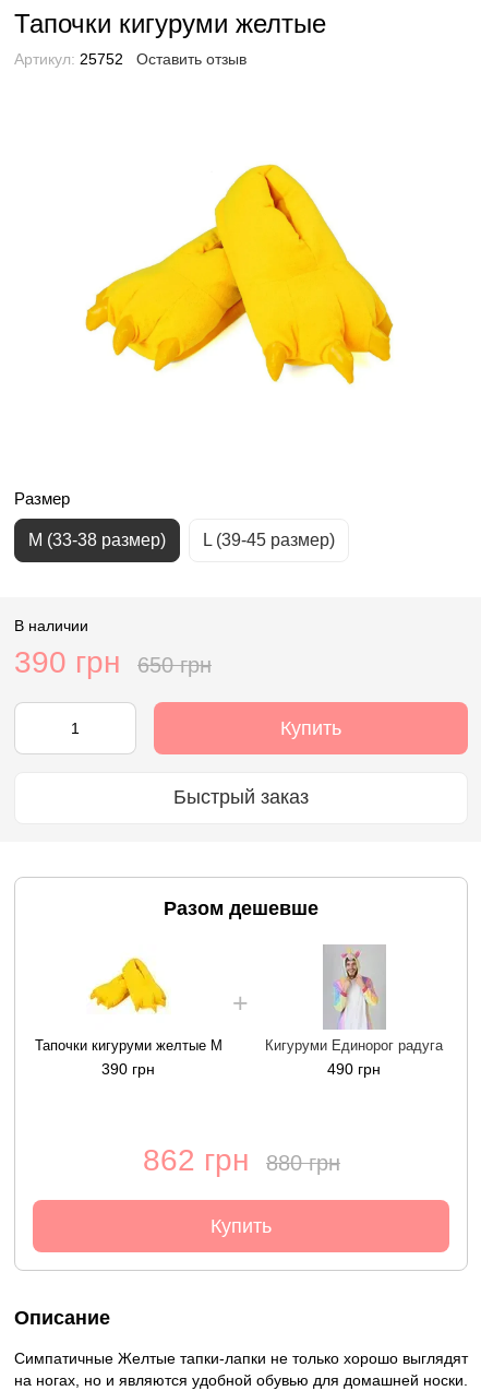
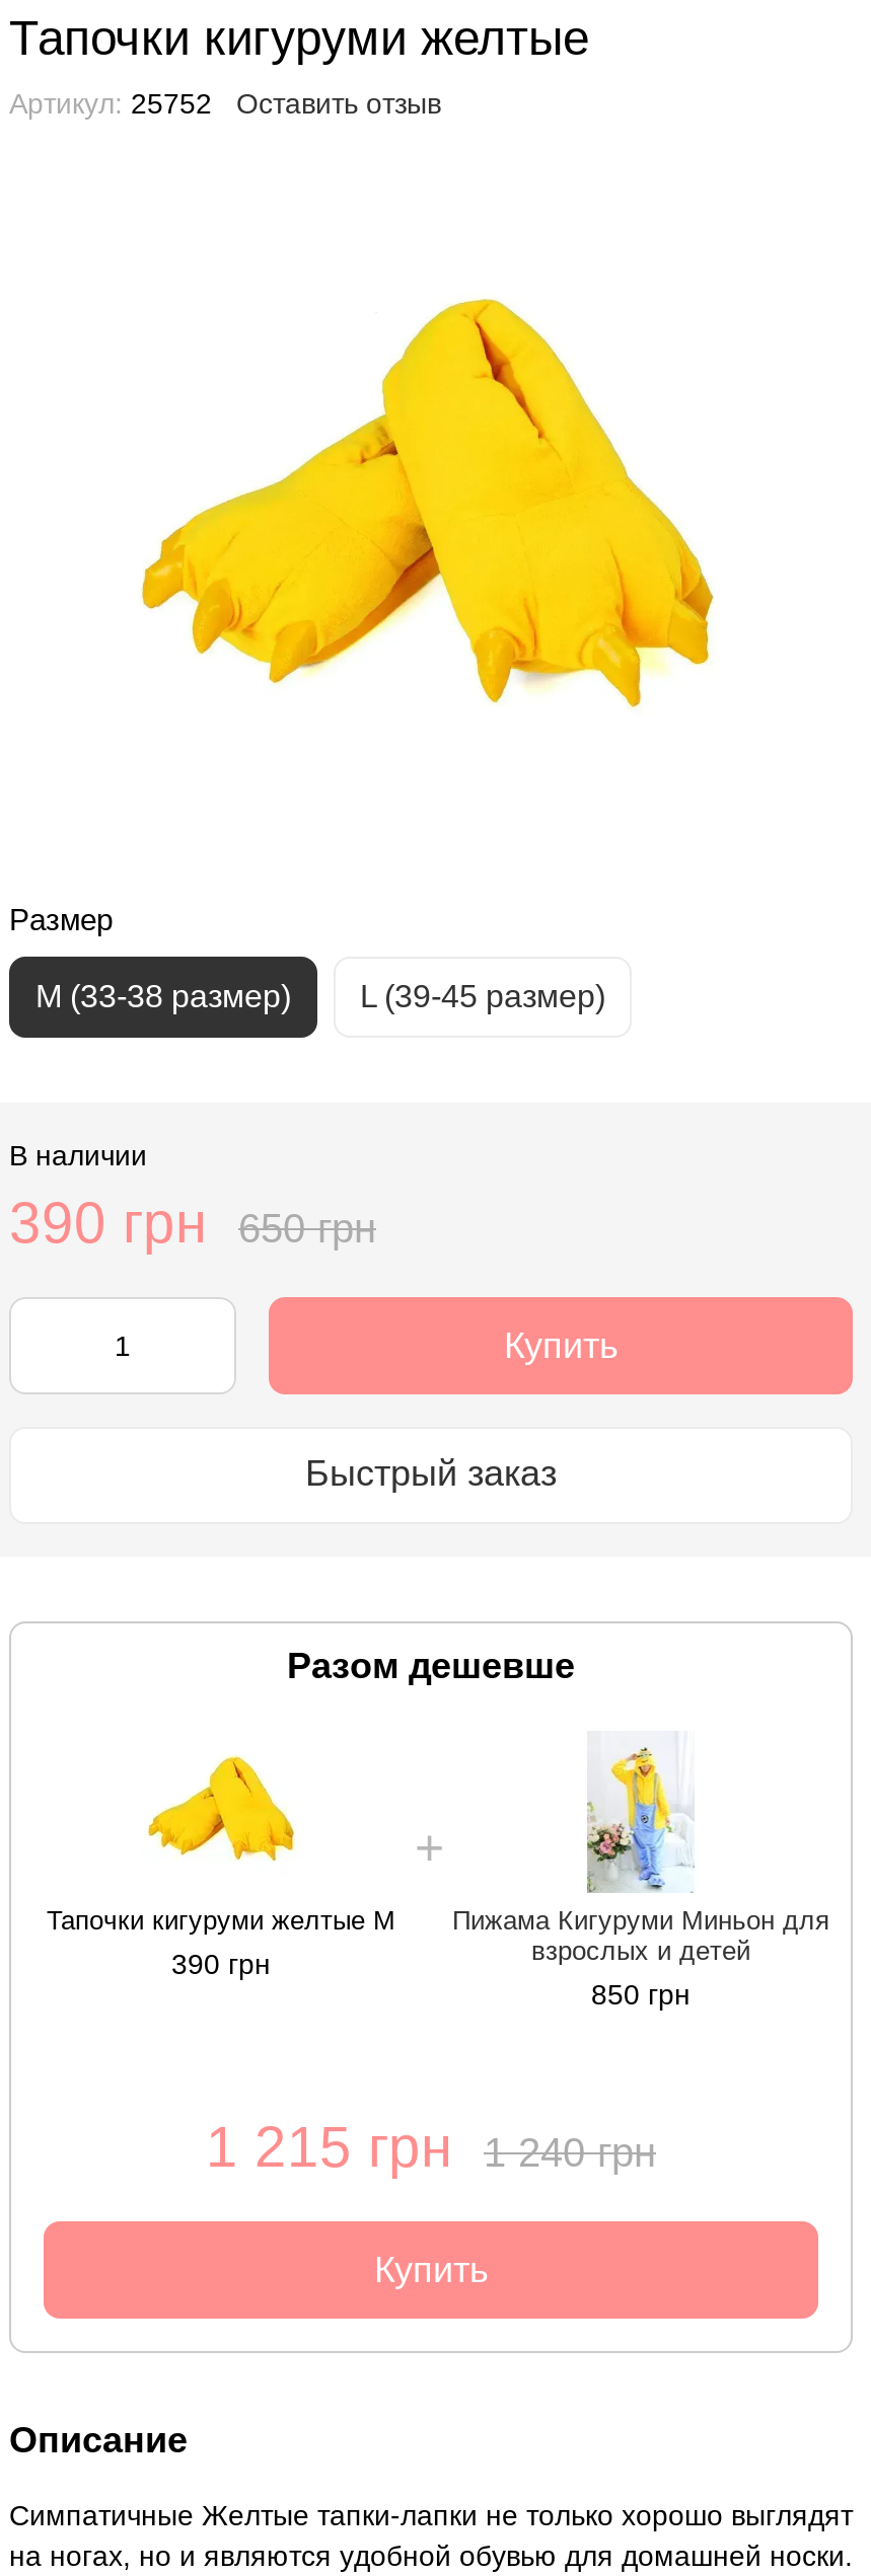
- [image]
- Кигуруми Единорог радуга
- 490 грн
+ [image]
+ Пижама Кигуруми Миньон для
+ взрослых и детей
+ 850 грн

- 862 грн
- 880 грн
+ 1 215 грн
+ 1 240 грн
